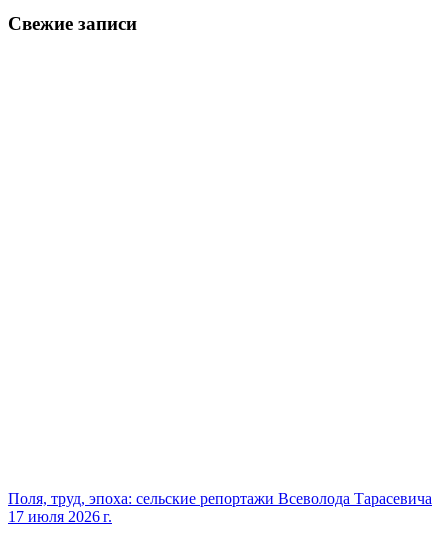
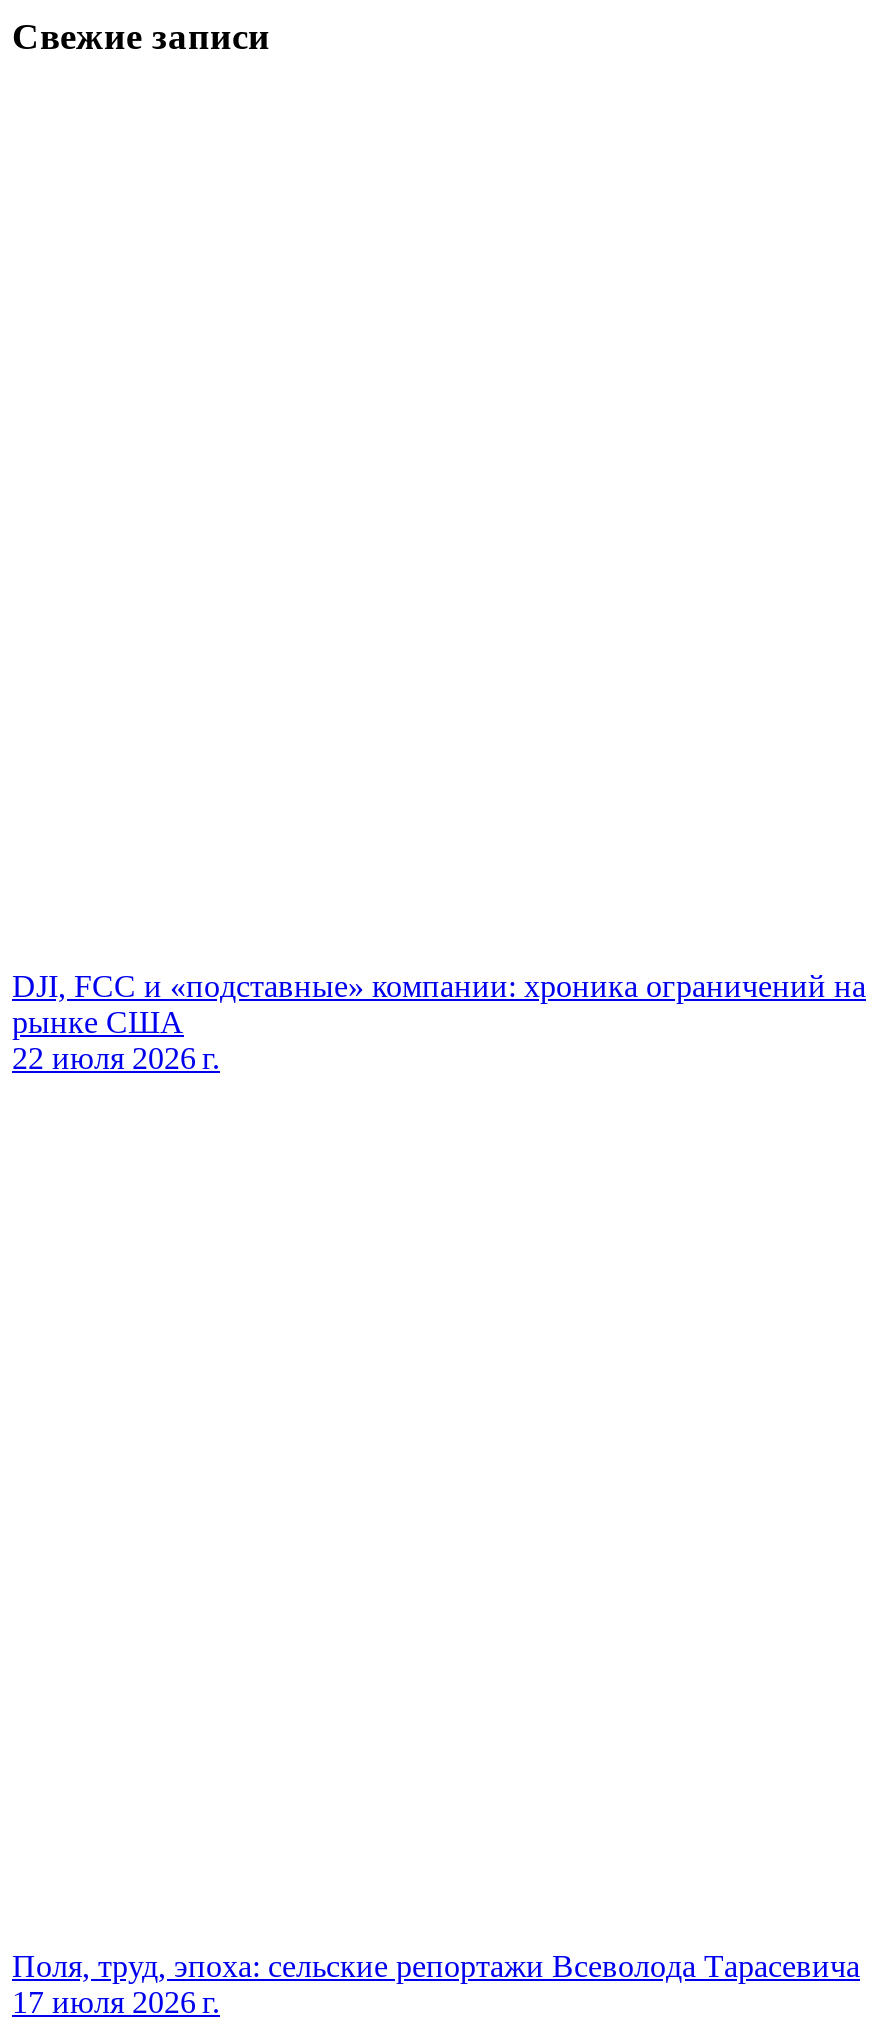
+ DJI, FCC и «подставные» компании: хроника ограничений на
+ рынке США
+ 22 июля 2026 г.
